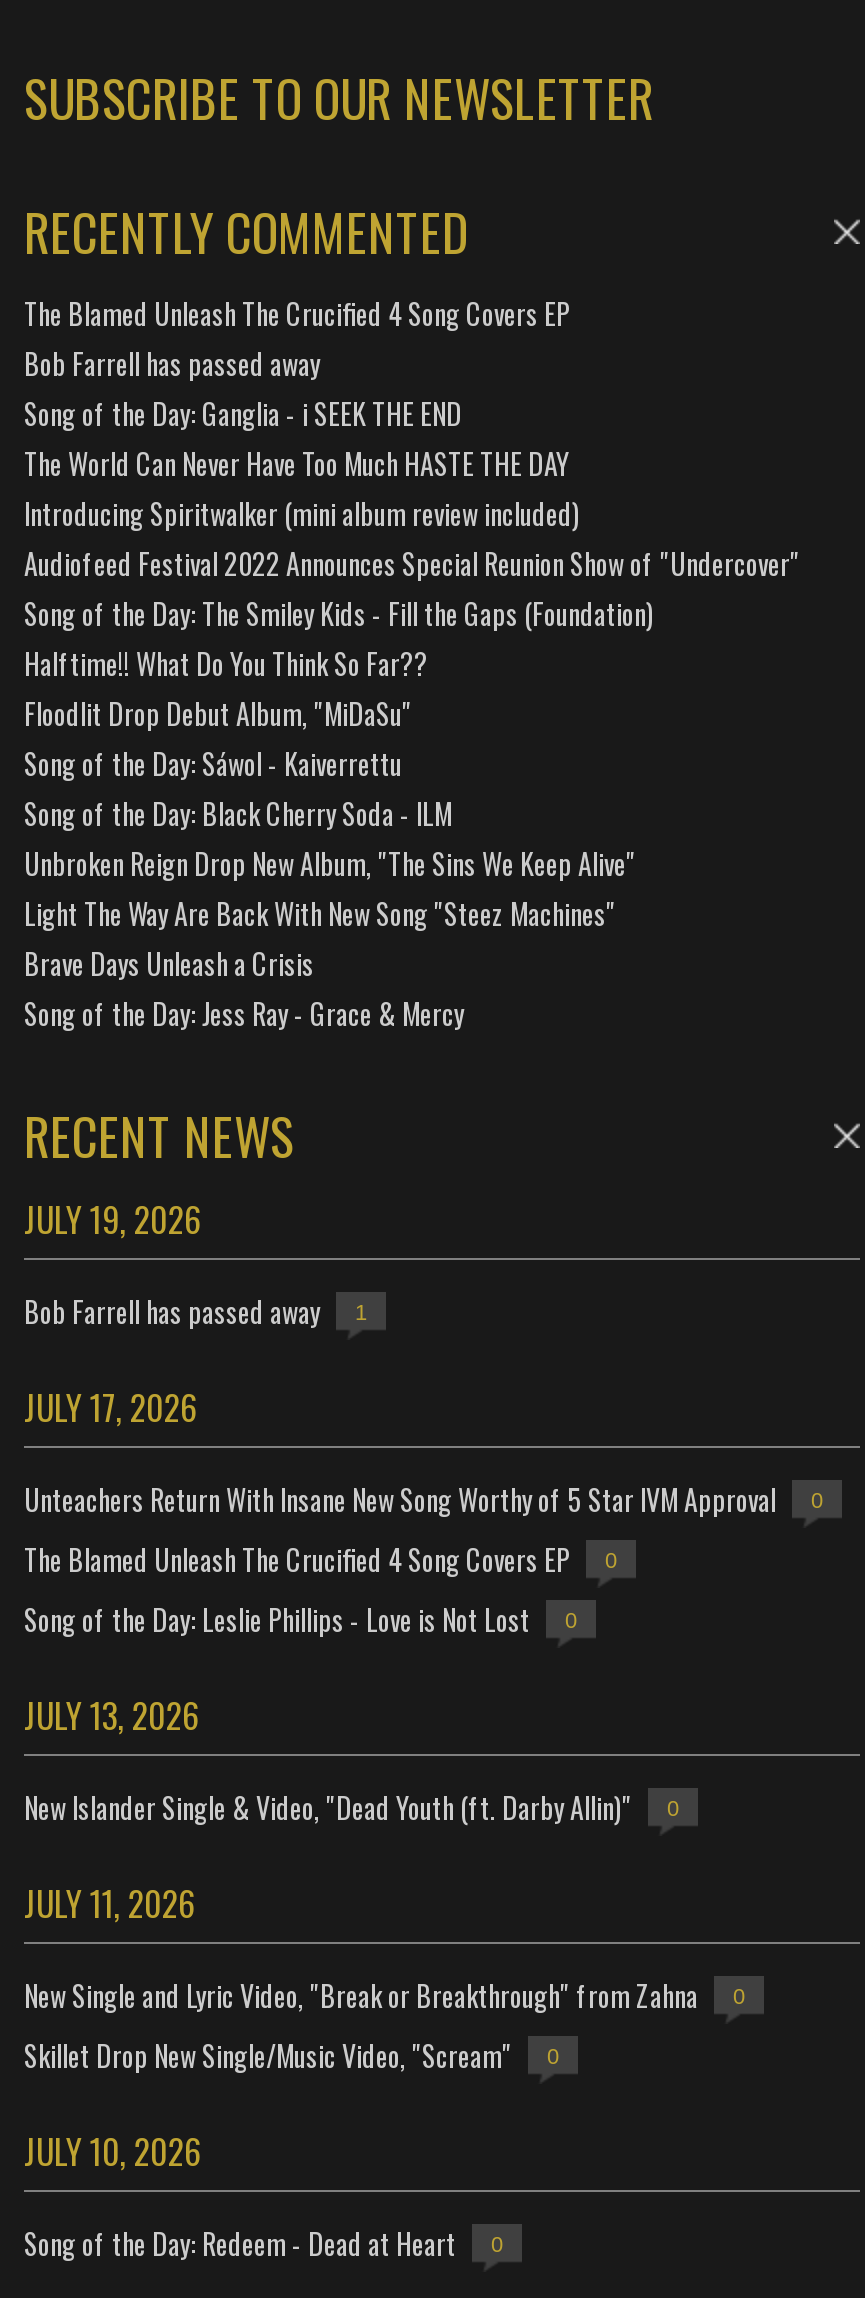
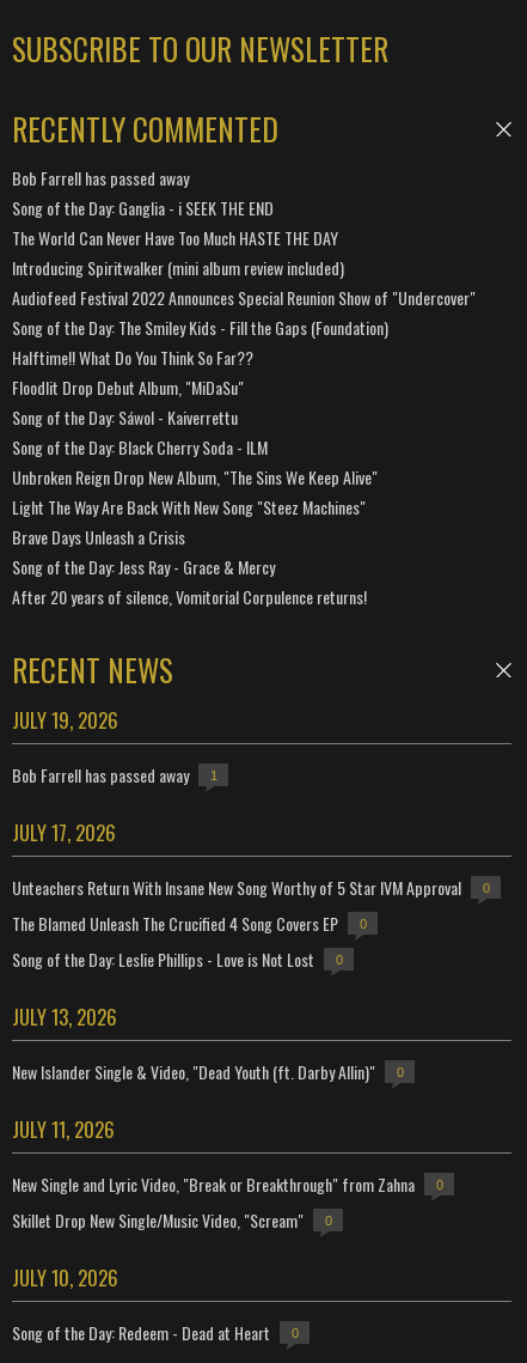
- The Blamed Unleash The Crucified 4 Song Covers EP

moved up: Bob Farrell has passed away | Song of the Day: Ganglia - i SEEK THE END | The World Can Never Have Too Much HASTE THE DAY | ... | Brave Days Unleash a Crisis | Song of the Day: Jess Ray - Grace & Mercy

+ After 20 years of silence, Vomitorial Corpulence returns!
